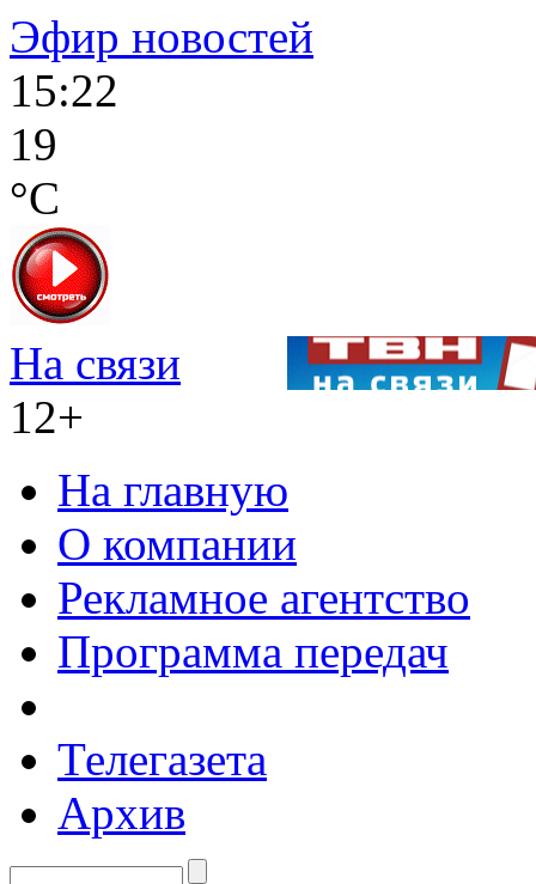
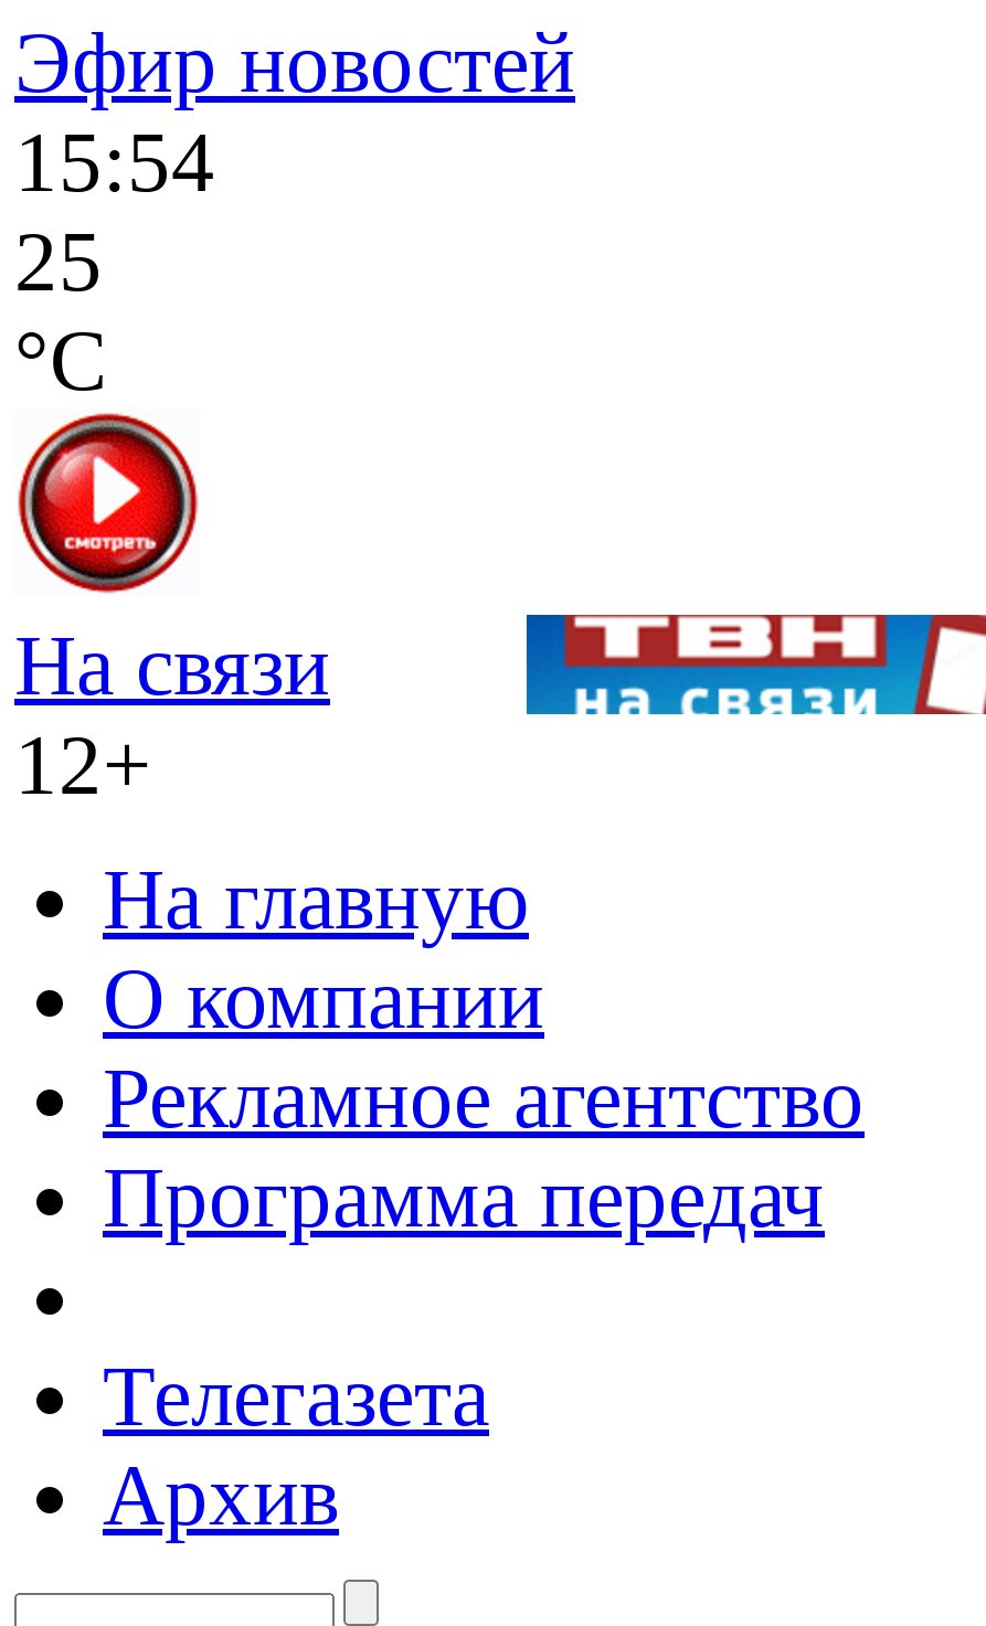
- 15:22
+ 15:54

- 19
+ 25
